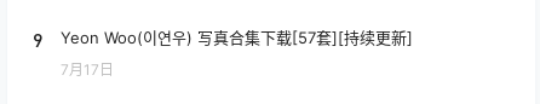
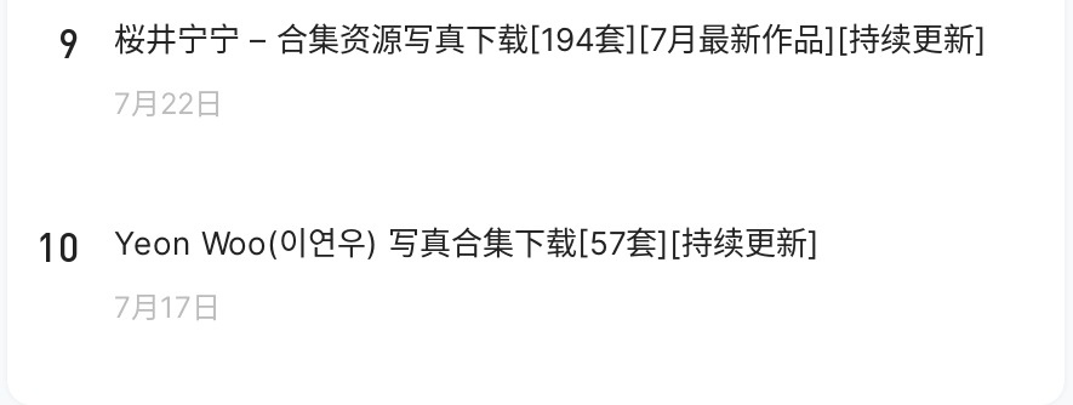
+ 桜井宁宁 – 合集资源写真下载[194套][7月最新作品][持续更新]
+ 7月22日
+ 10
